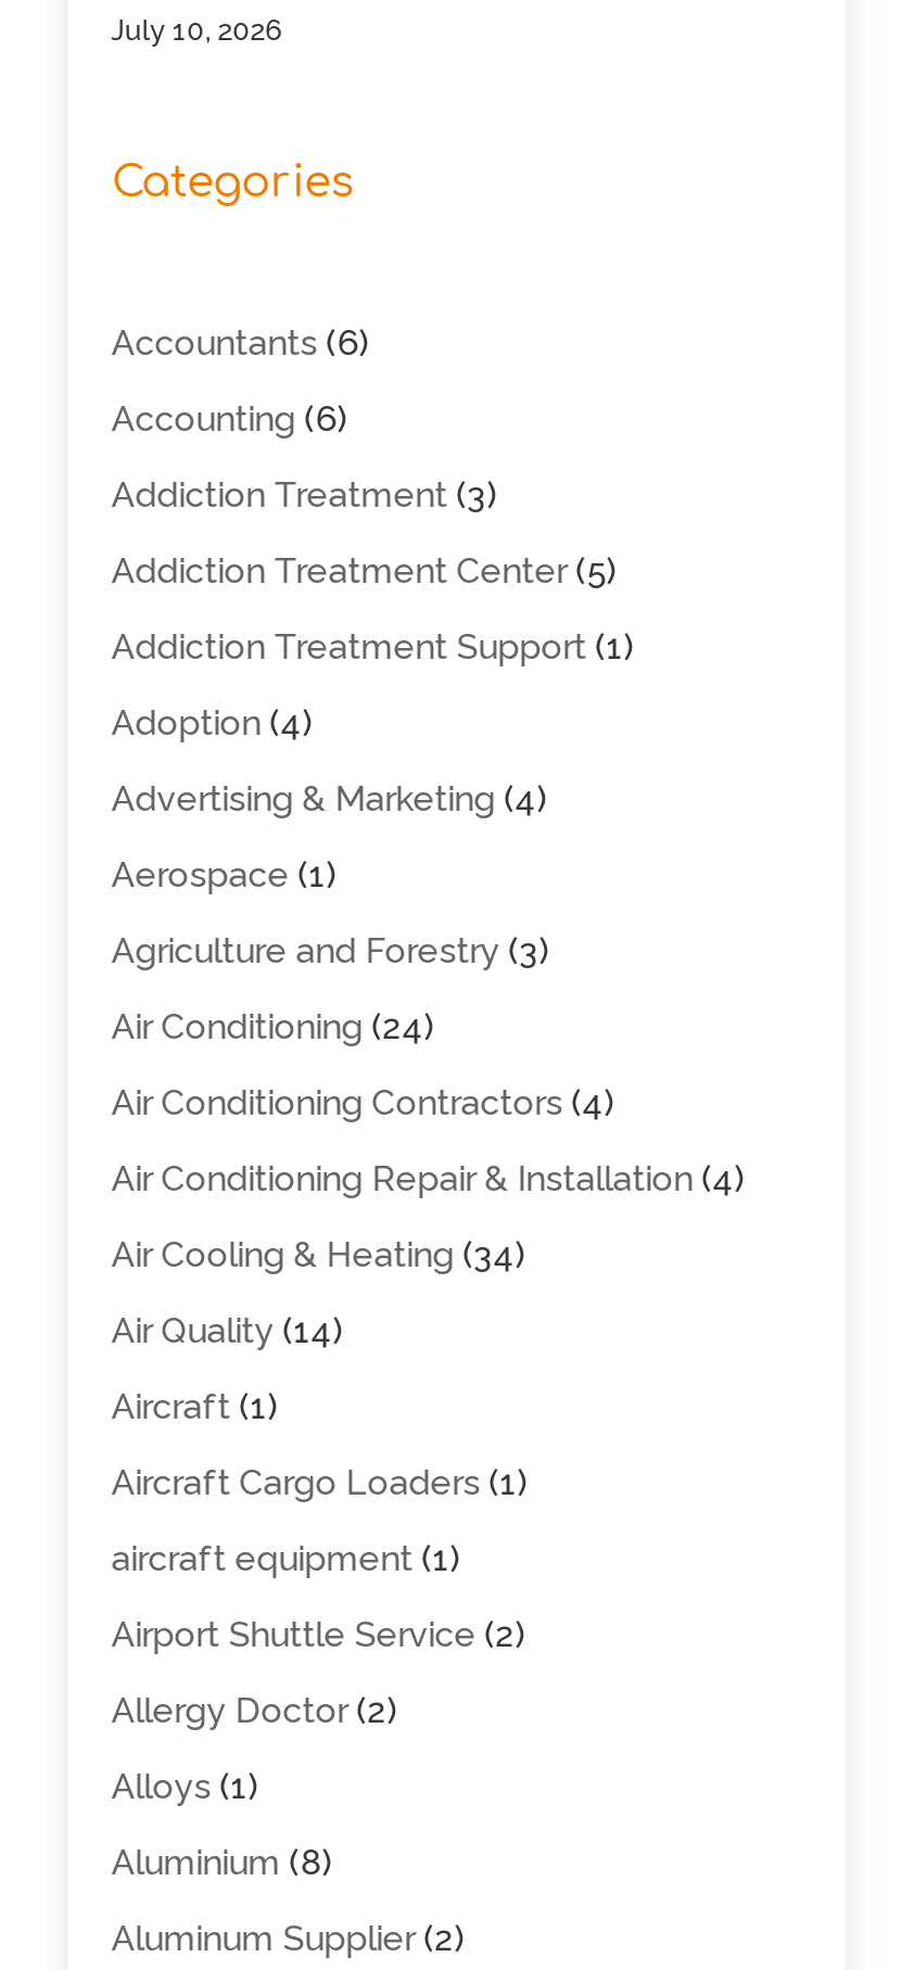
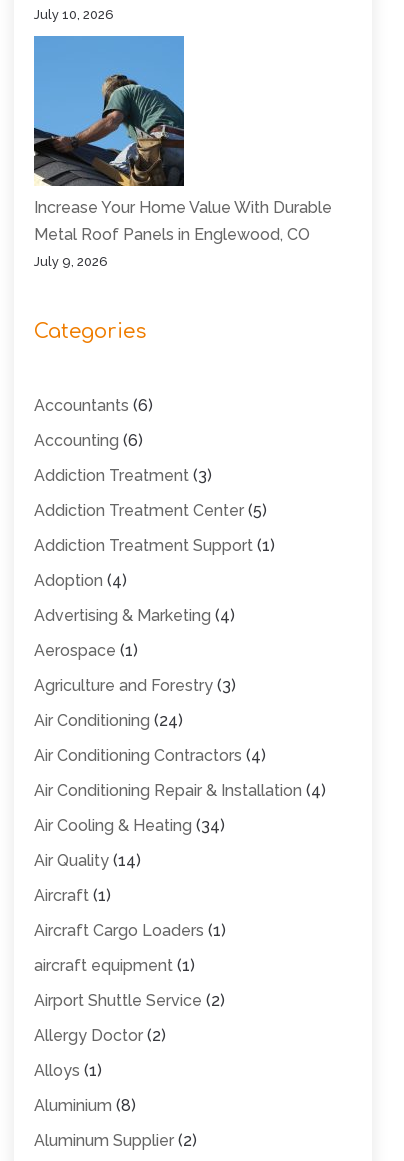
+ [image]
+ Increase Your Home Value With Durable
+ Metal Roof Panels in Englewood, CO
+ July 9, 2026
